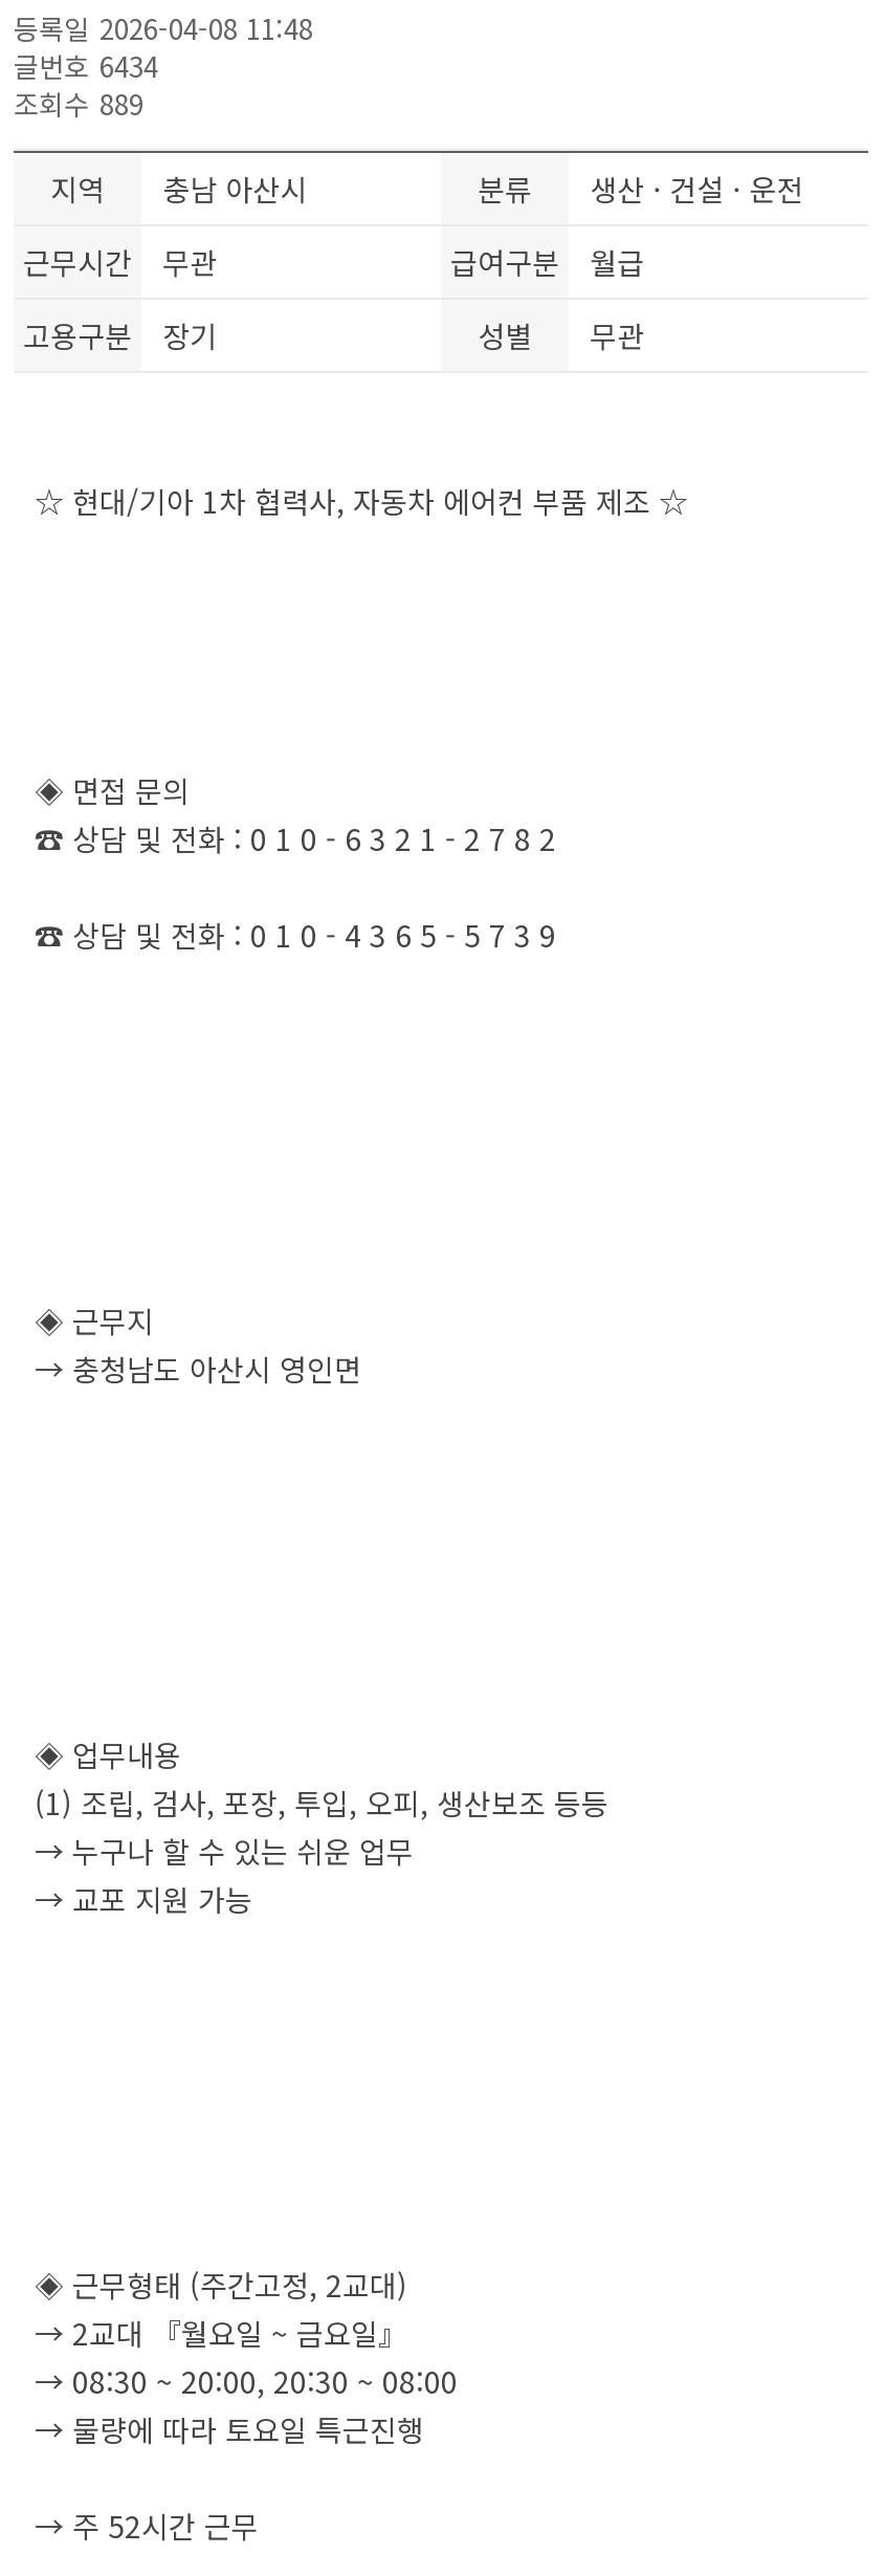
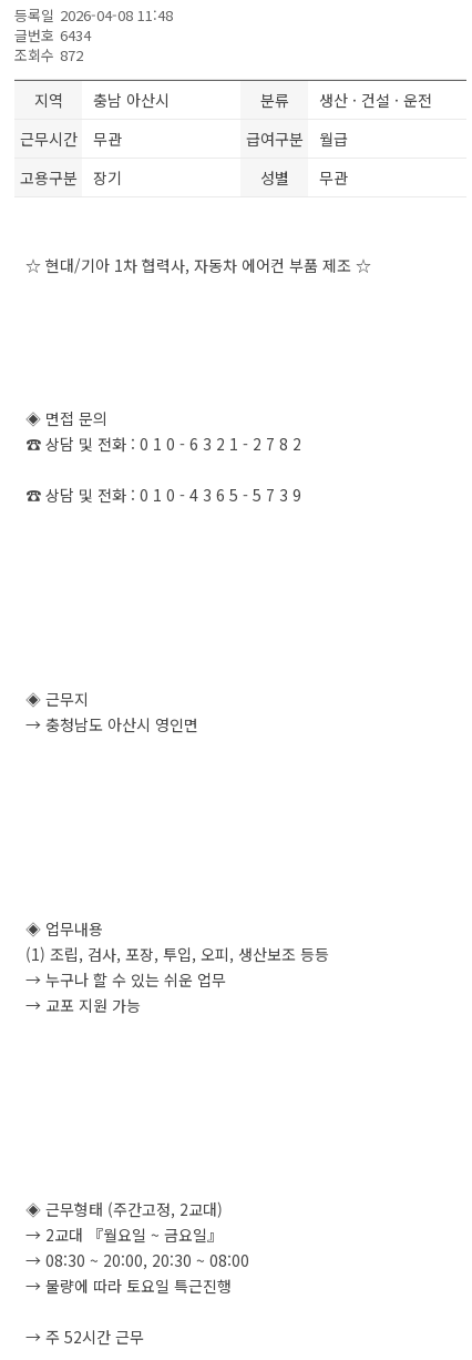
- 조회수 889
+ 조회수 872
